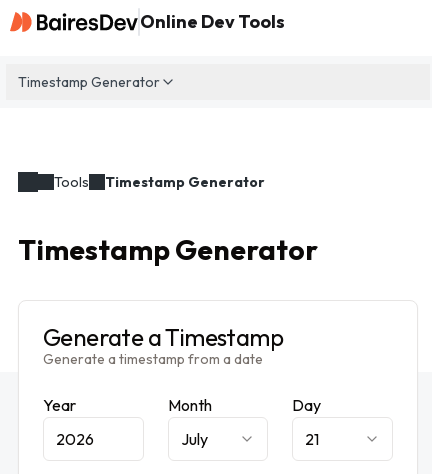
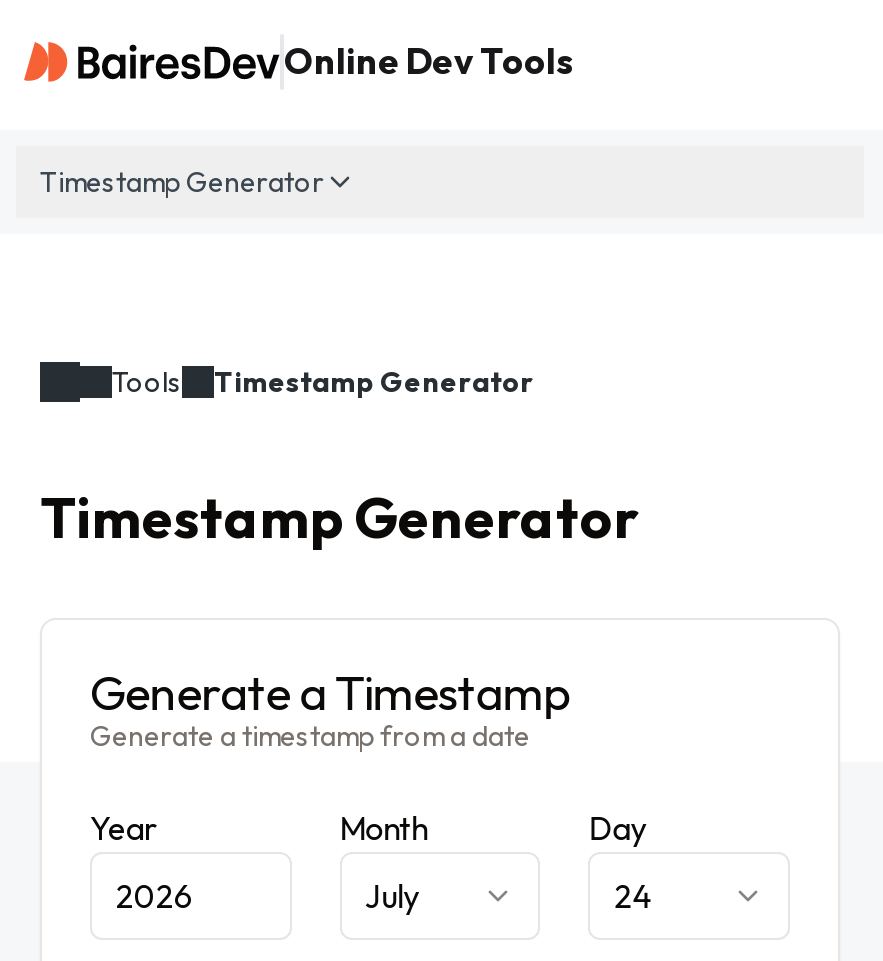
- 21
+ 24
